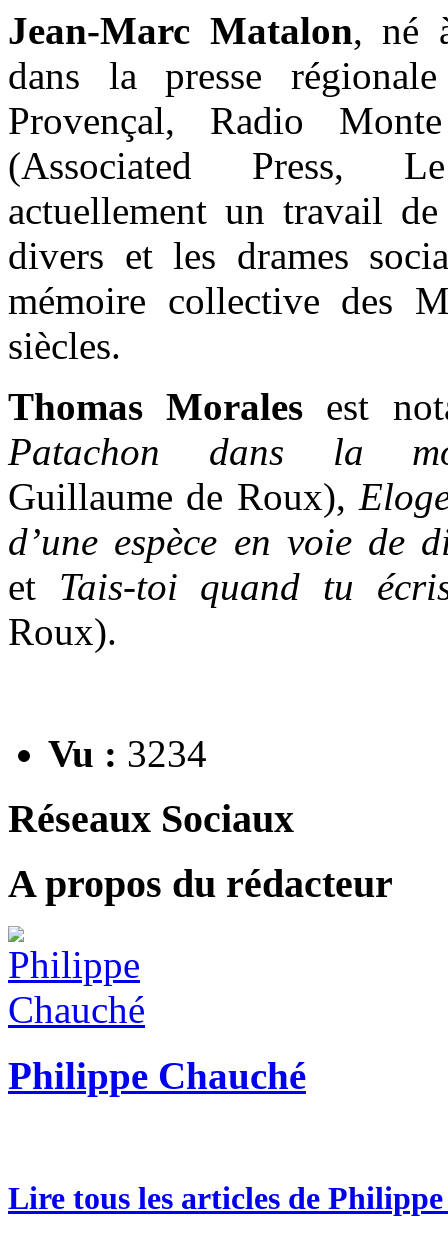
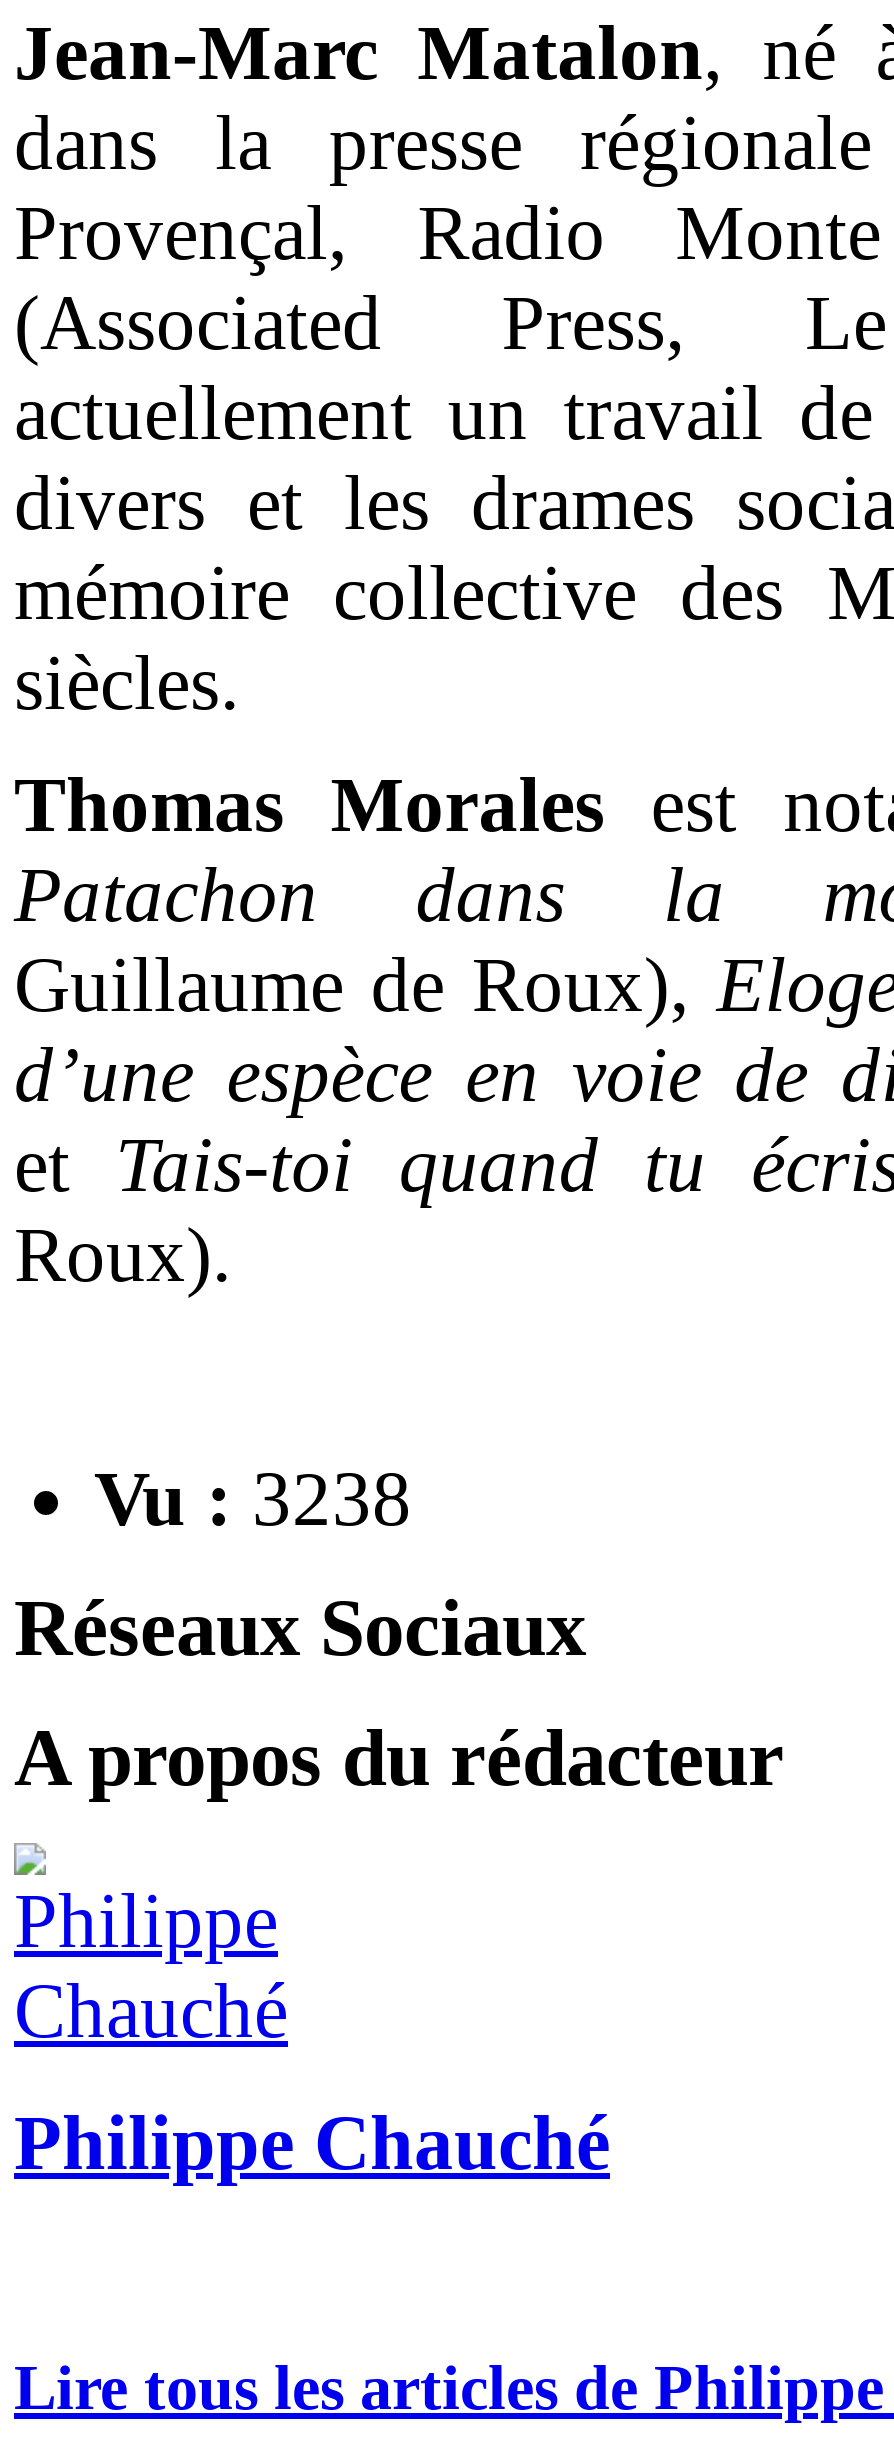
- Vu : 3234
+ Vu : 3238
